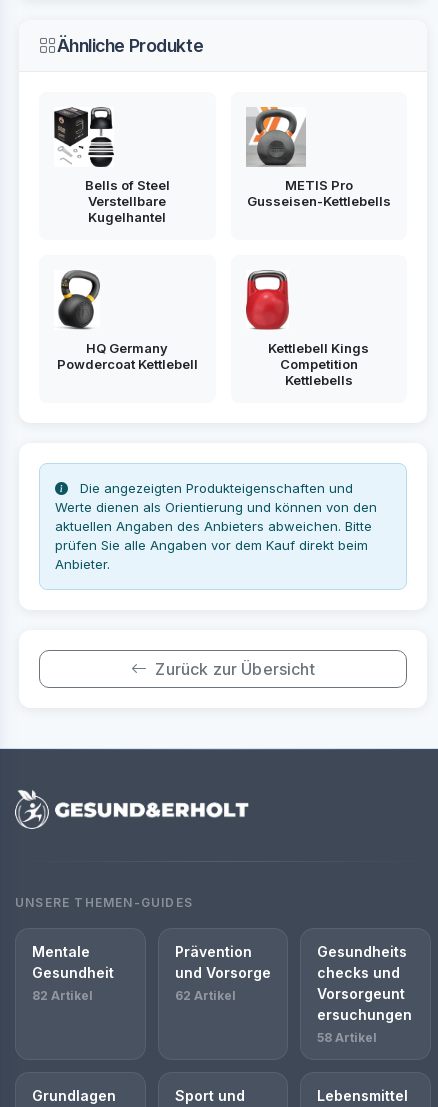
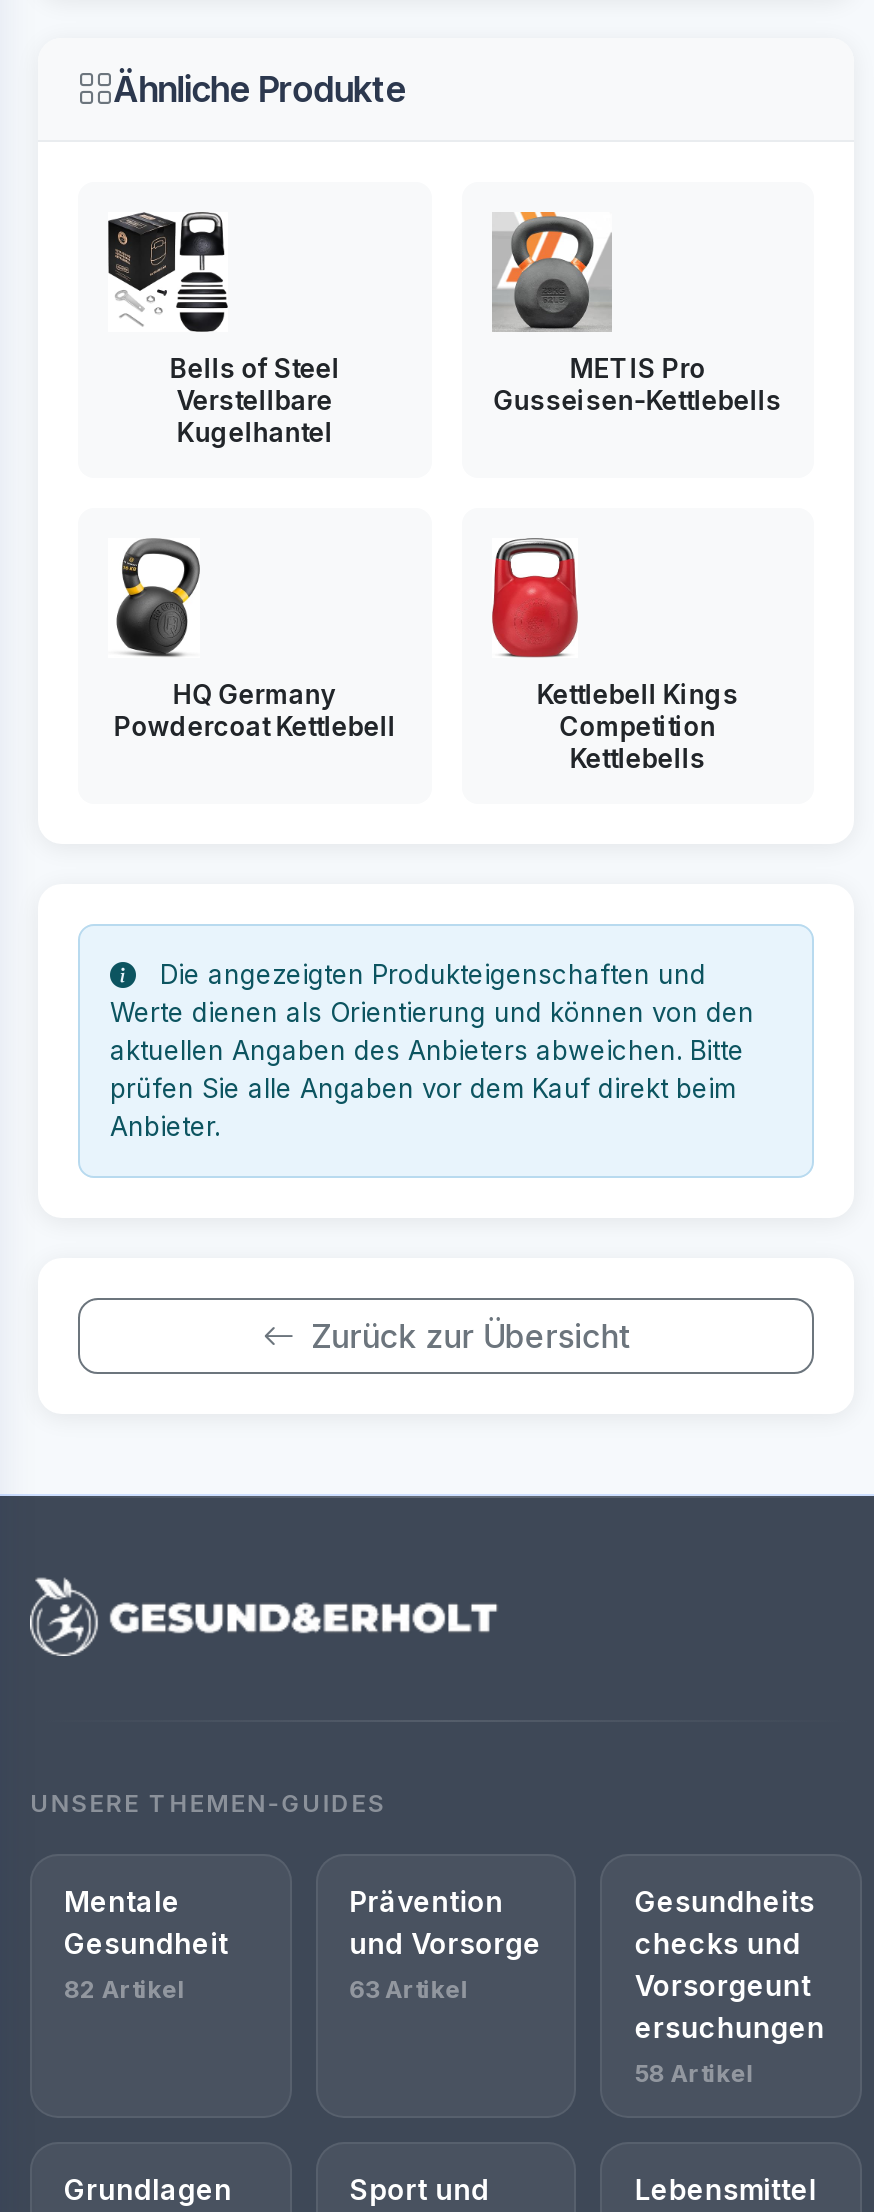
- 62 Artikel
+ 63 Artikel
